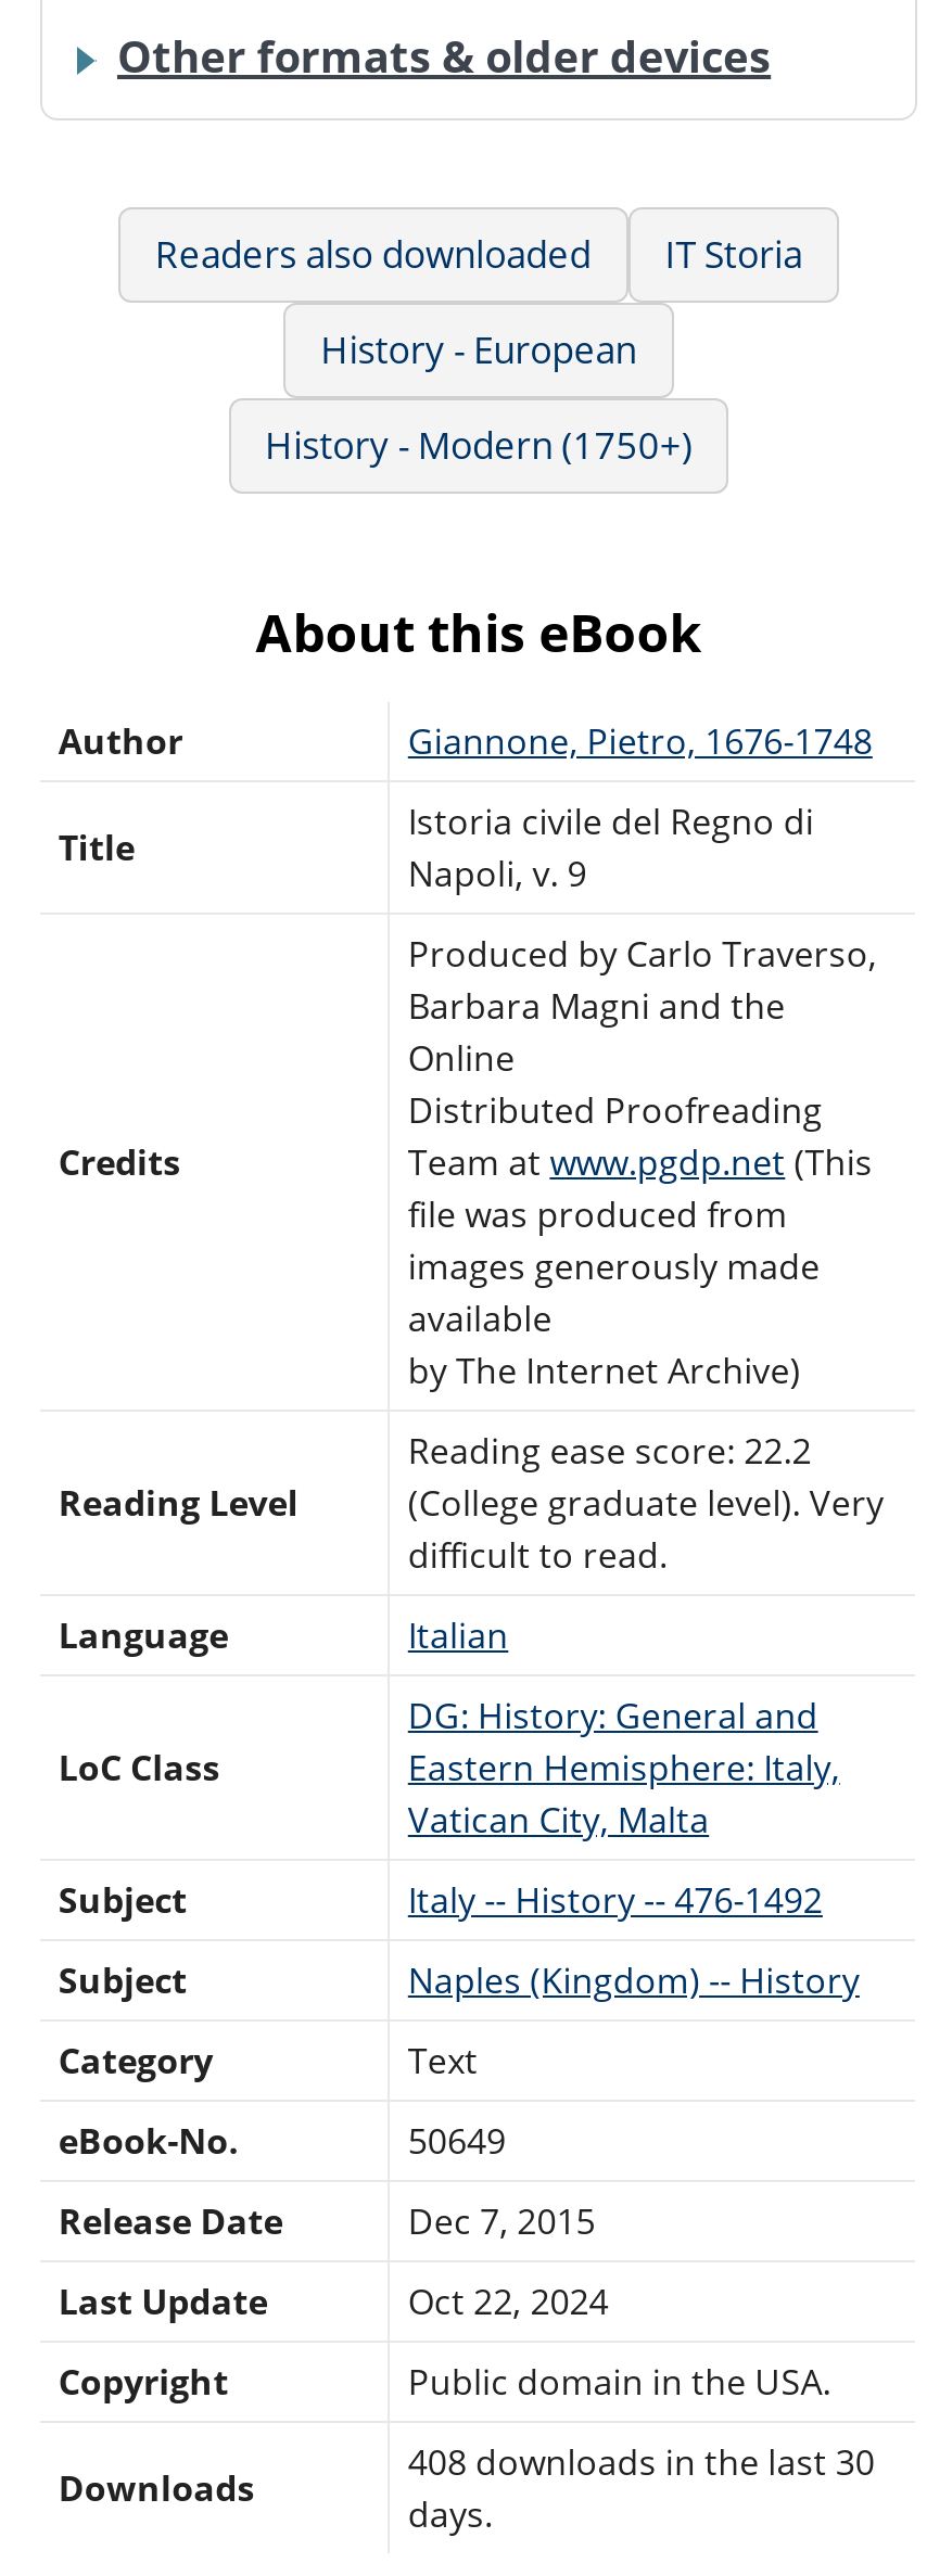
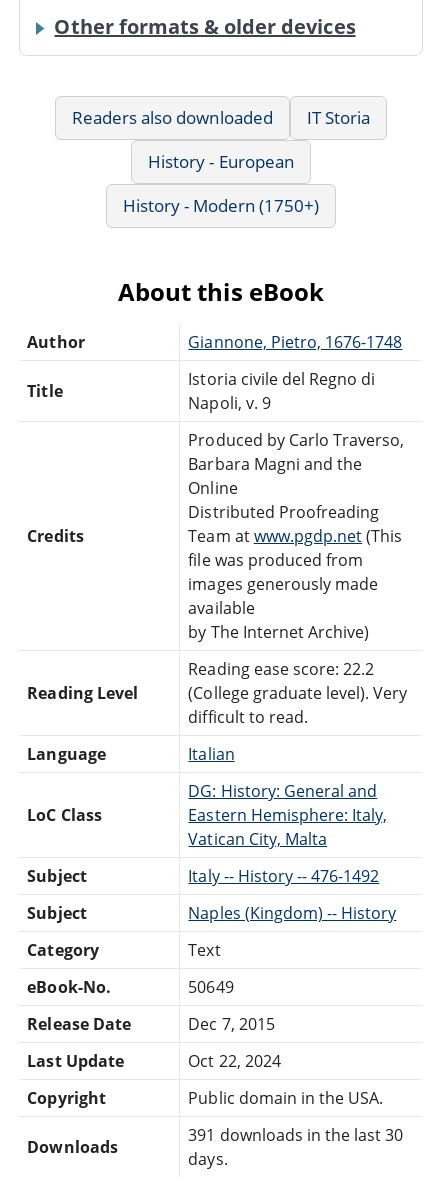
- 408 downloads in the last 30
+ 391 downloads in the last 30
